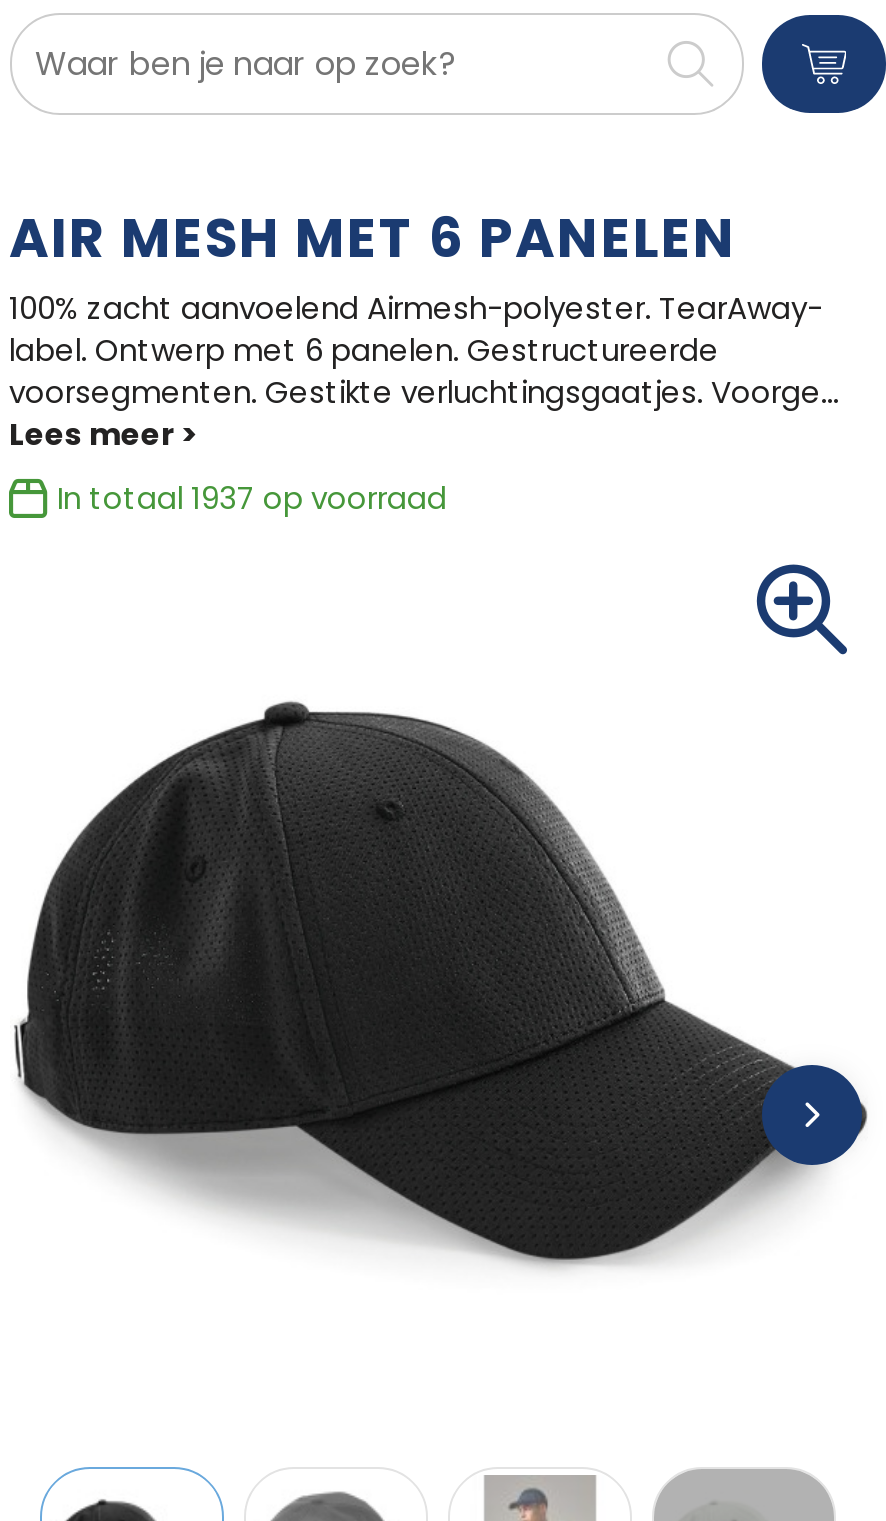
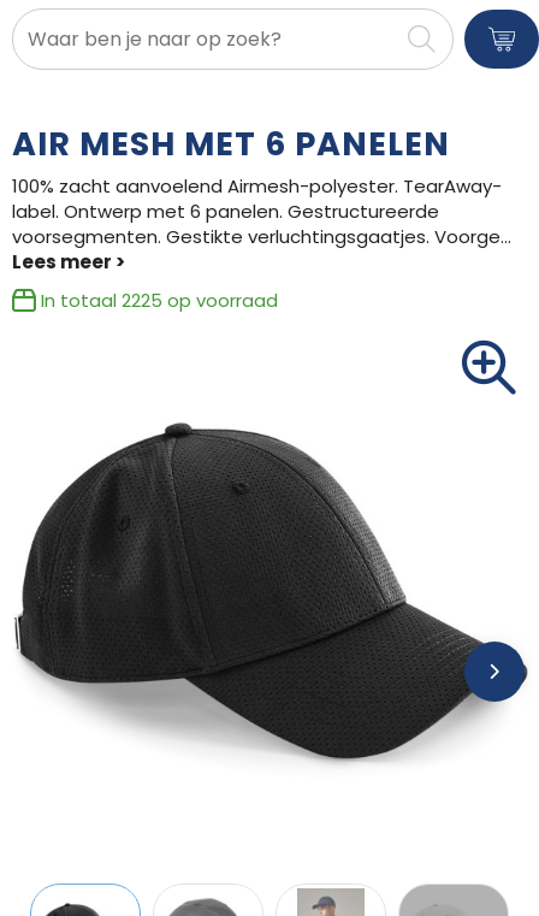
- In totaal 1937 op voorraad
+ In totaal 2225 op voorraad
